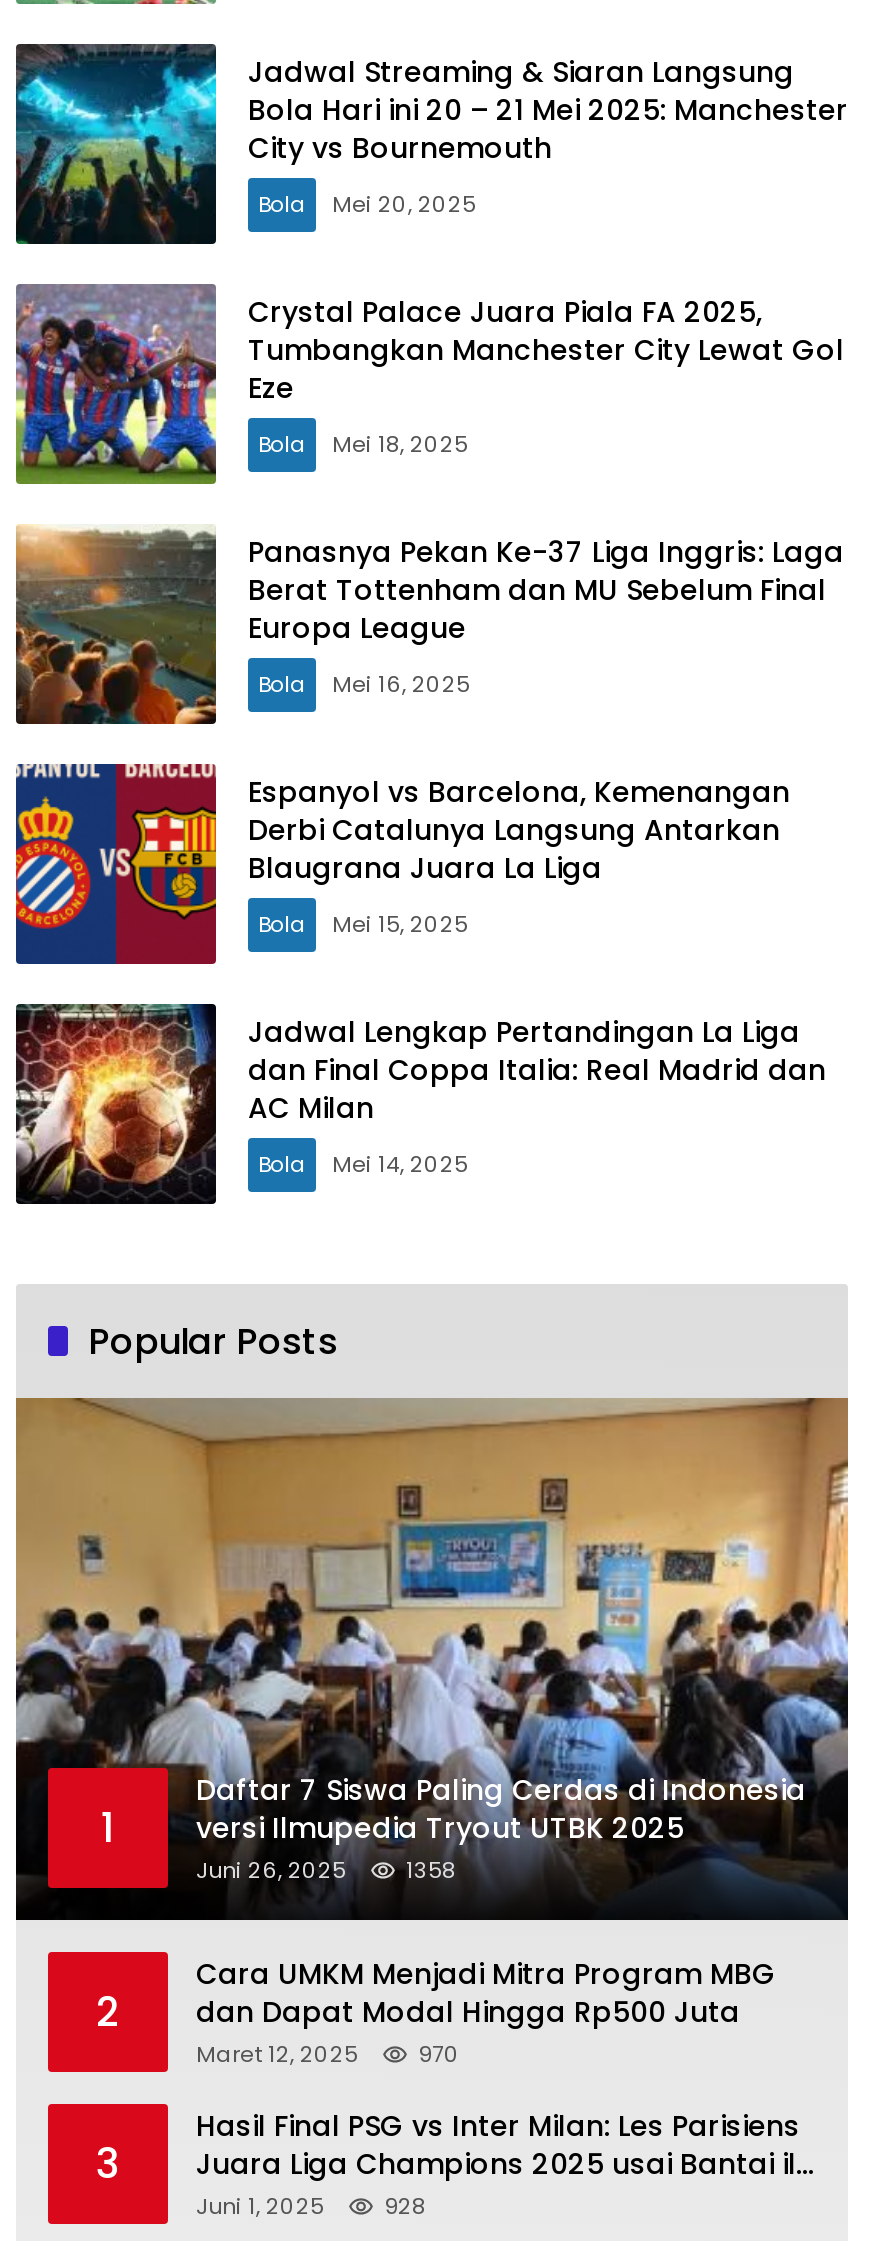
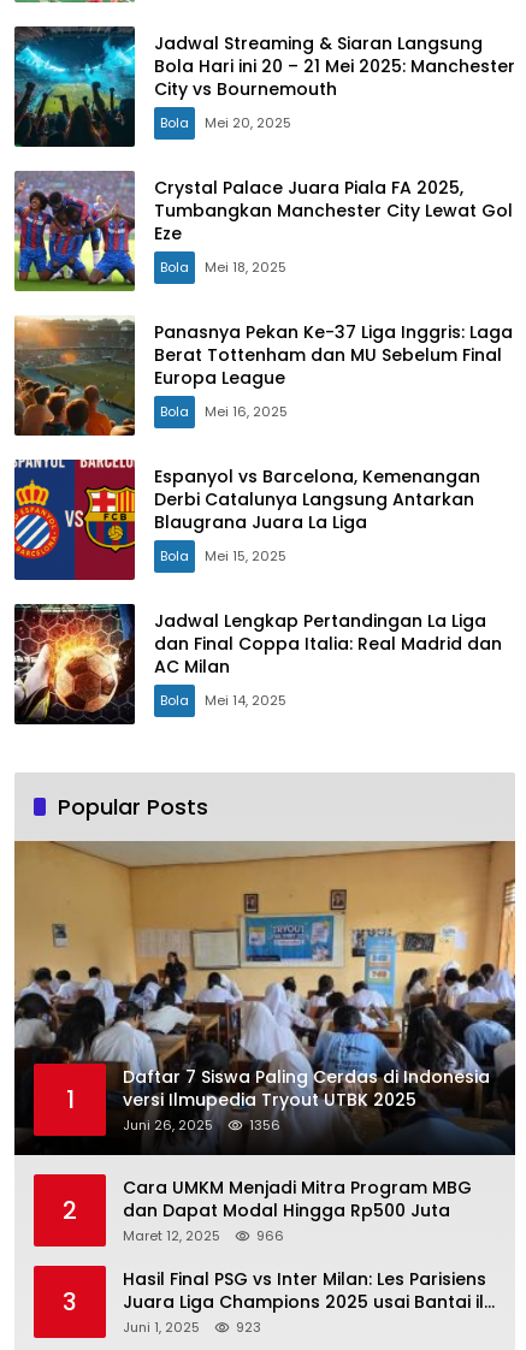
- Juni 26, 2025 1358
+ Juni 26, 2025 1356

- Maret 12, 2025 970
+ Maret 12, 2025 966

- 928
+ 923
